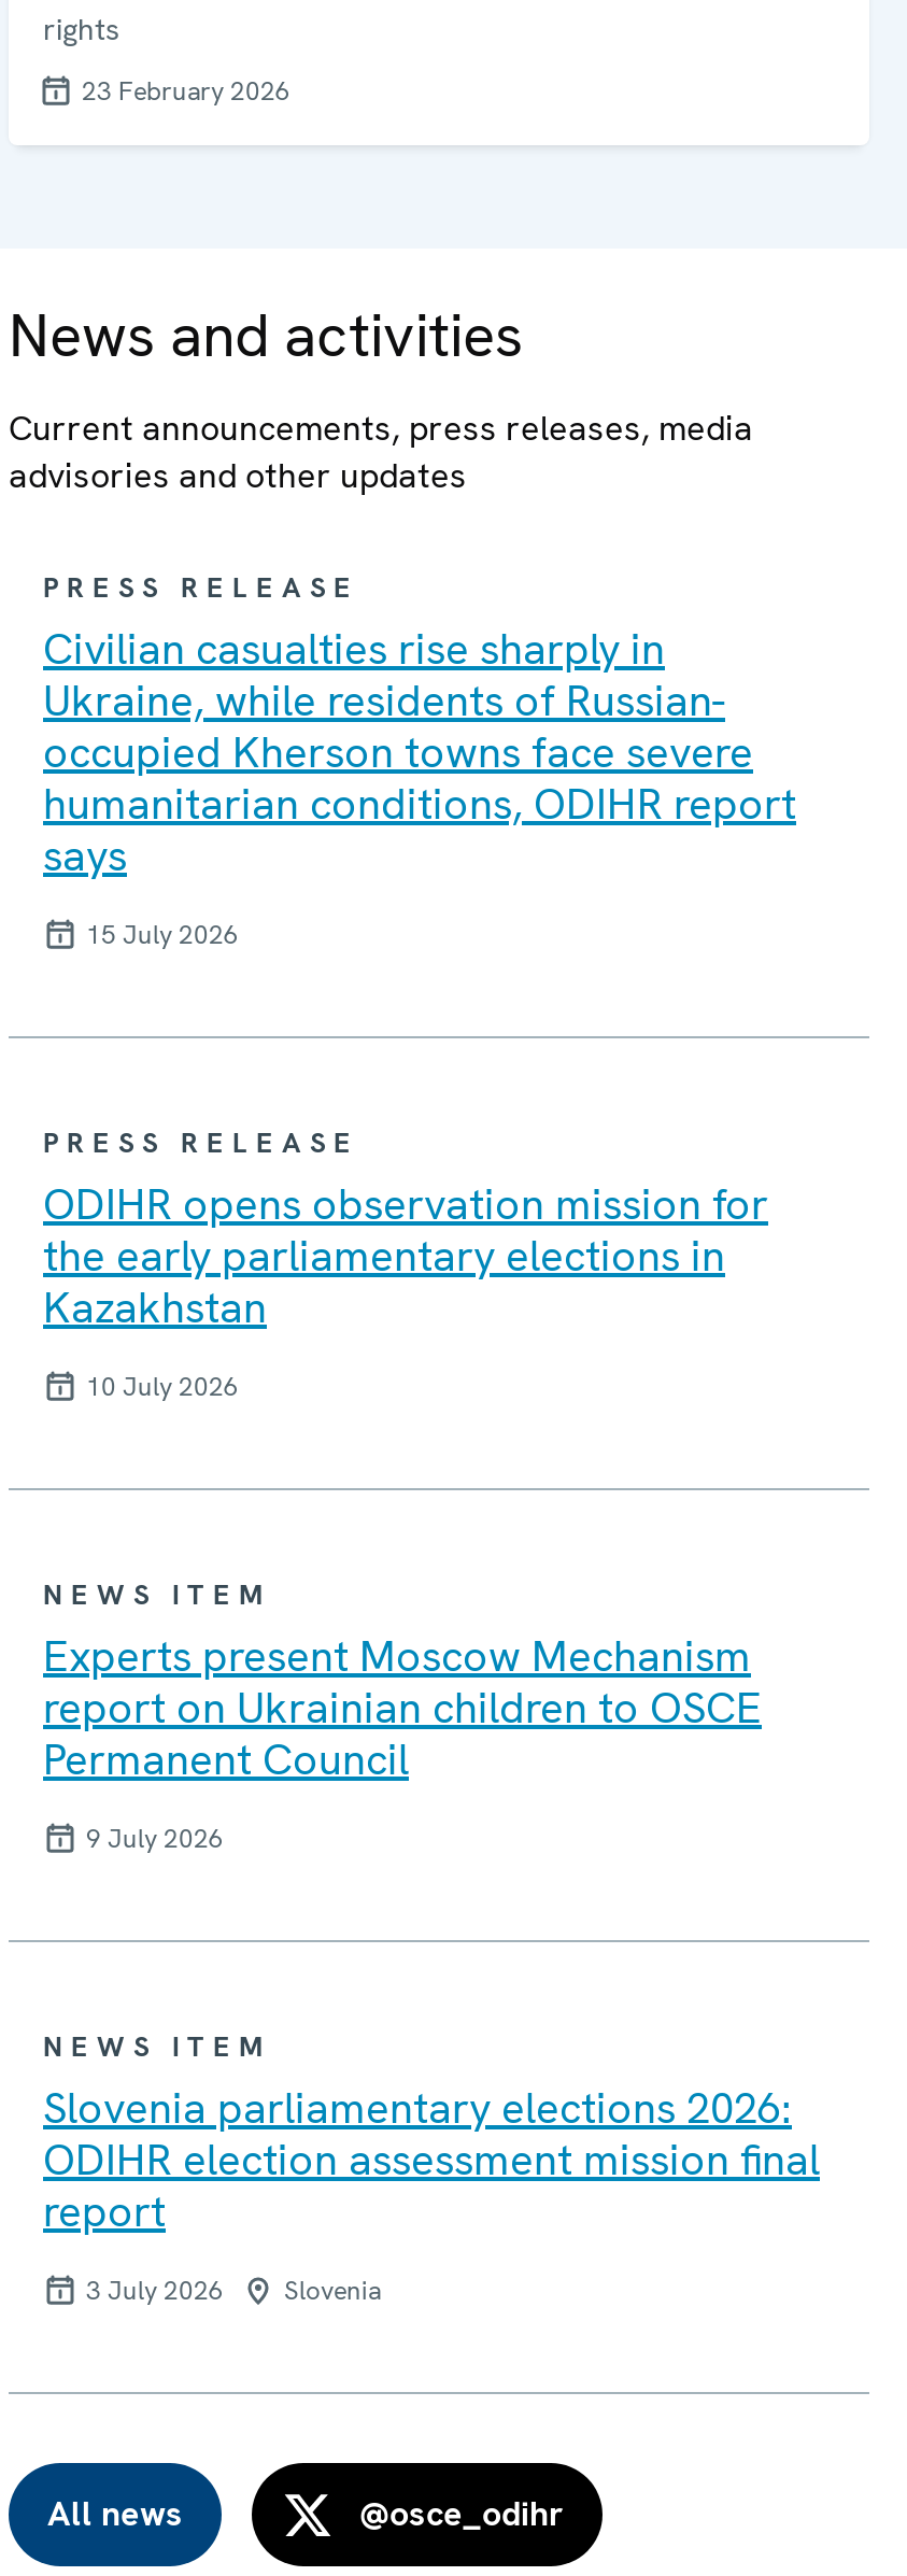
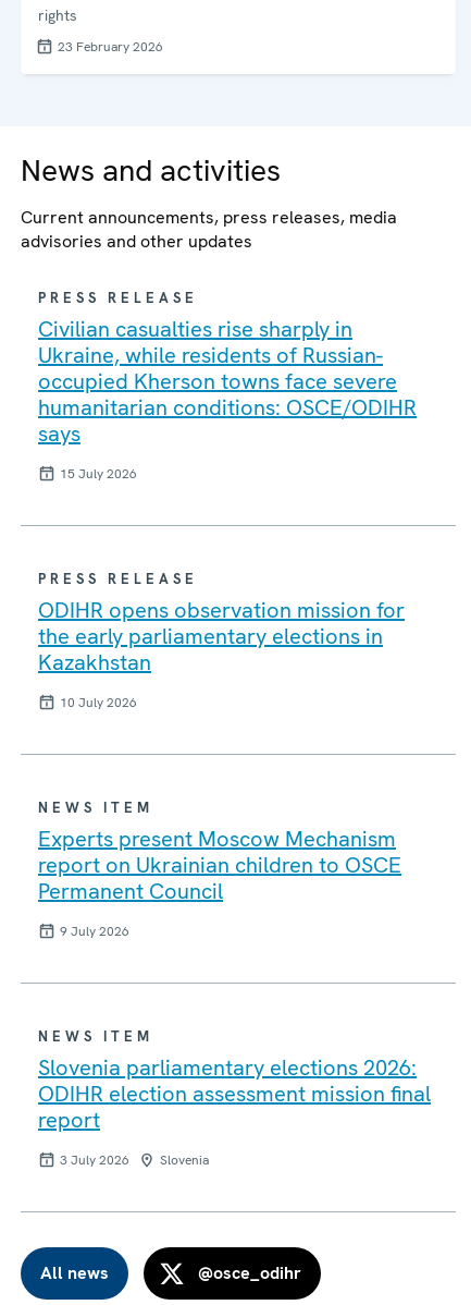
- humanitarian conditions, ODIHR report
+ humanitarian conditions: OSCE/ODIHR
